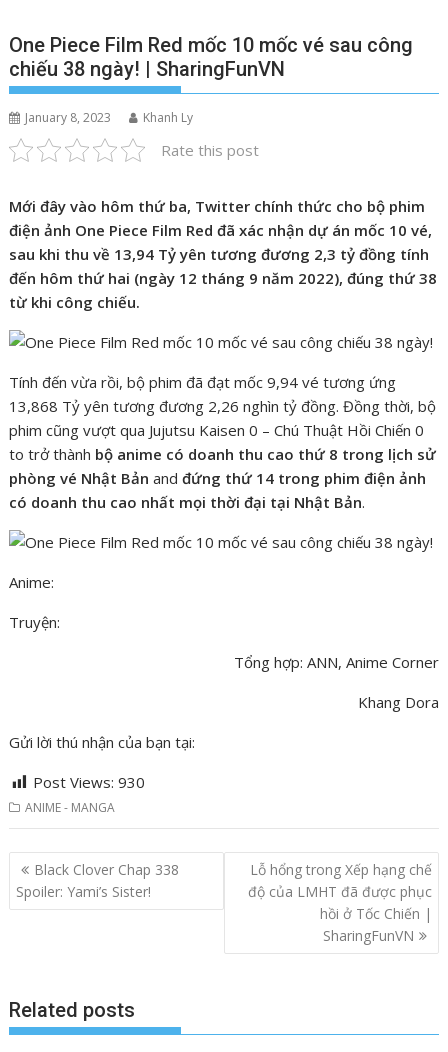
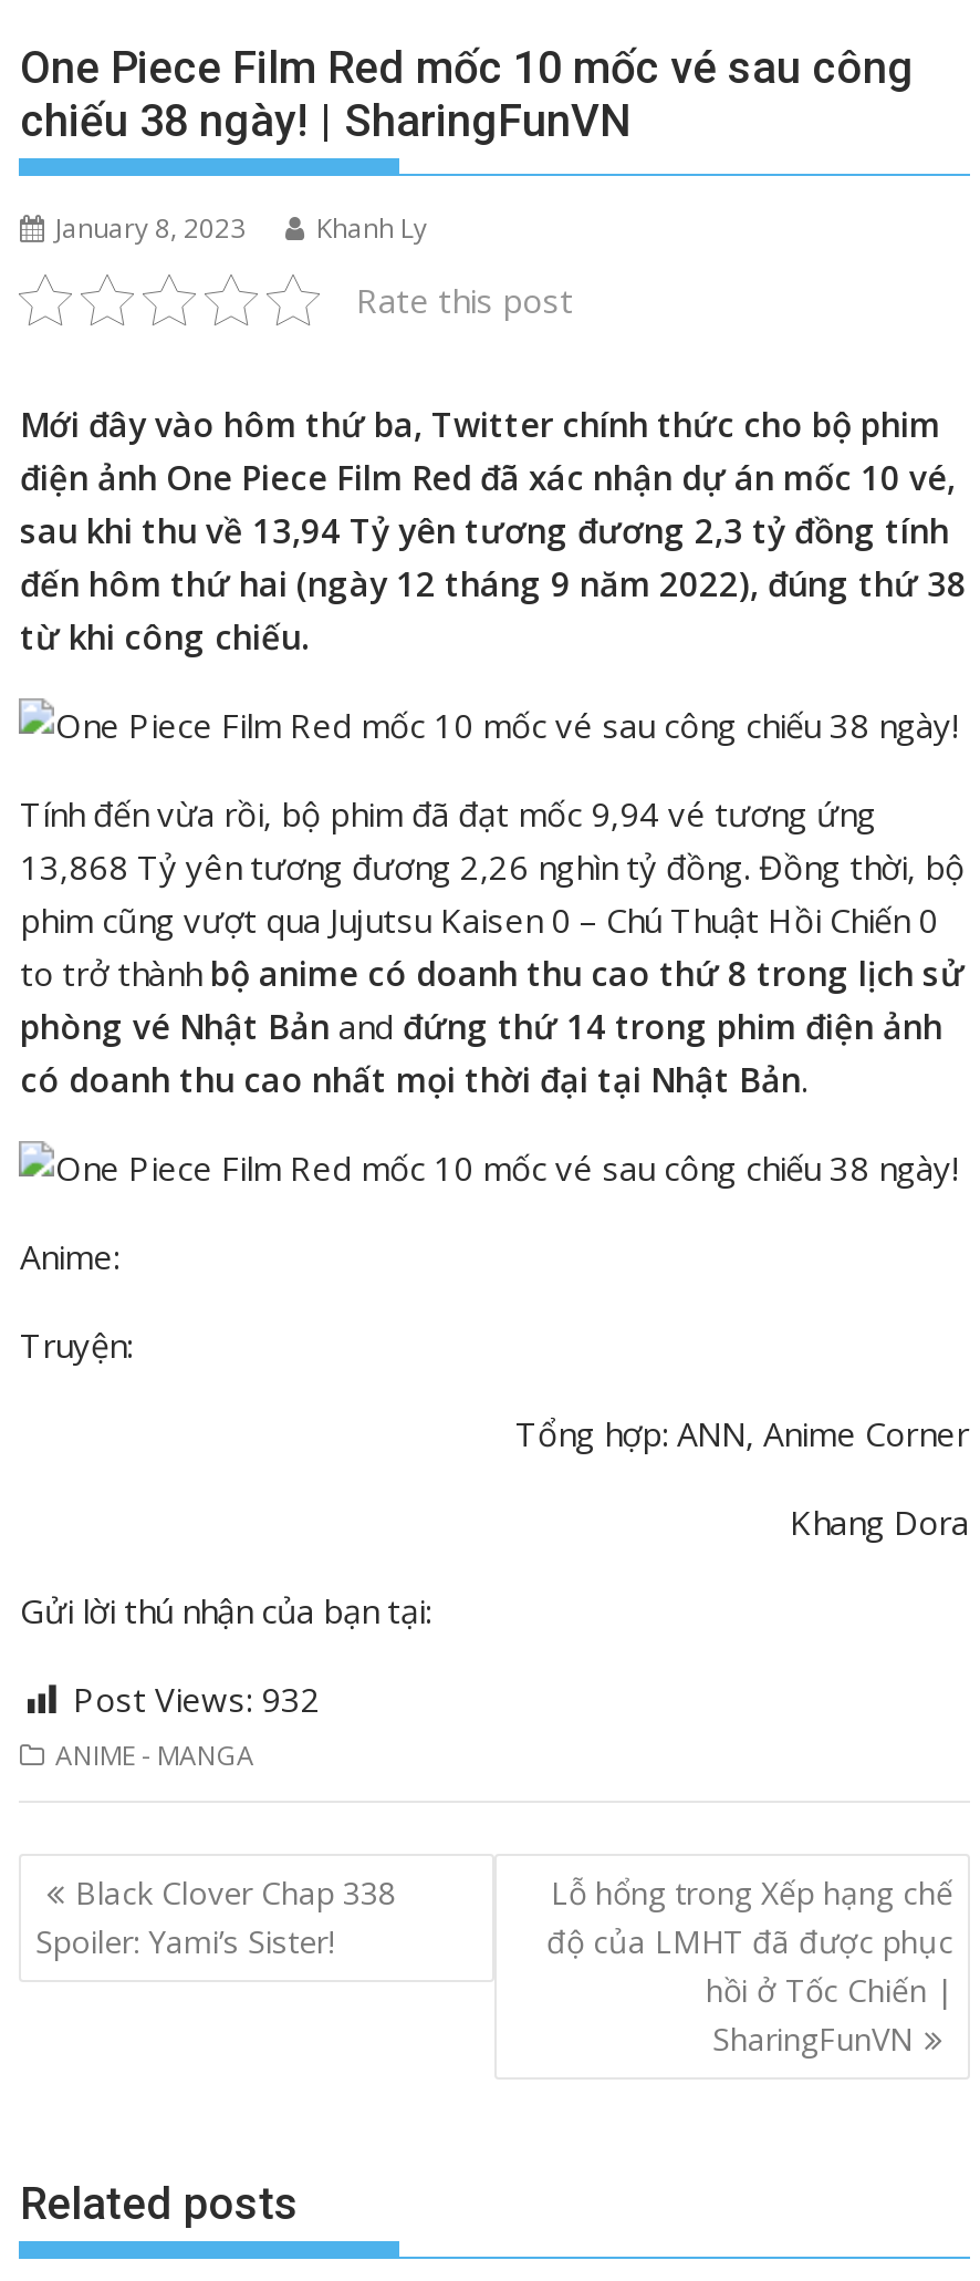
- Post Views: 930
+ Post Views: 932
